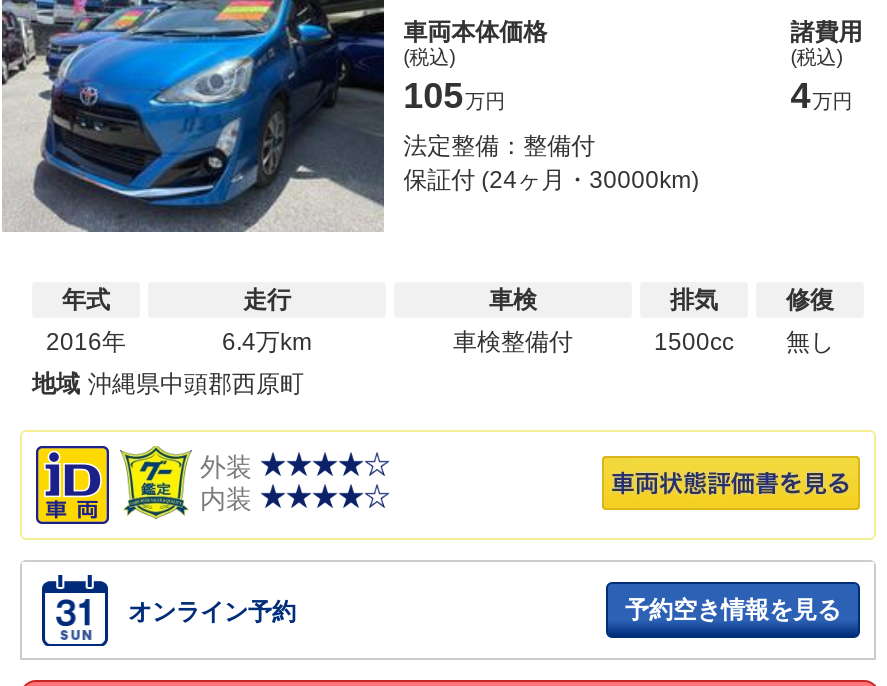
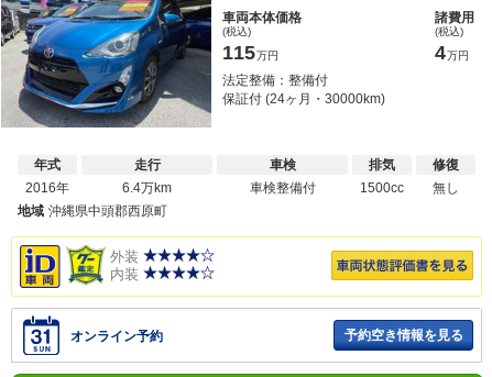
- 105万円
+ 115万円
